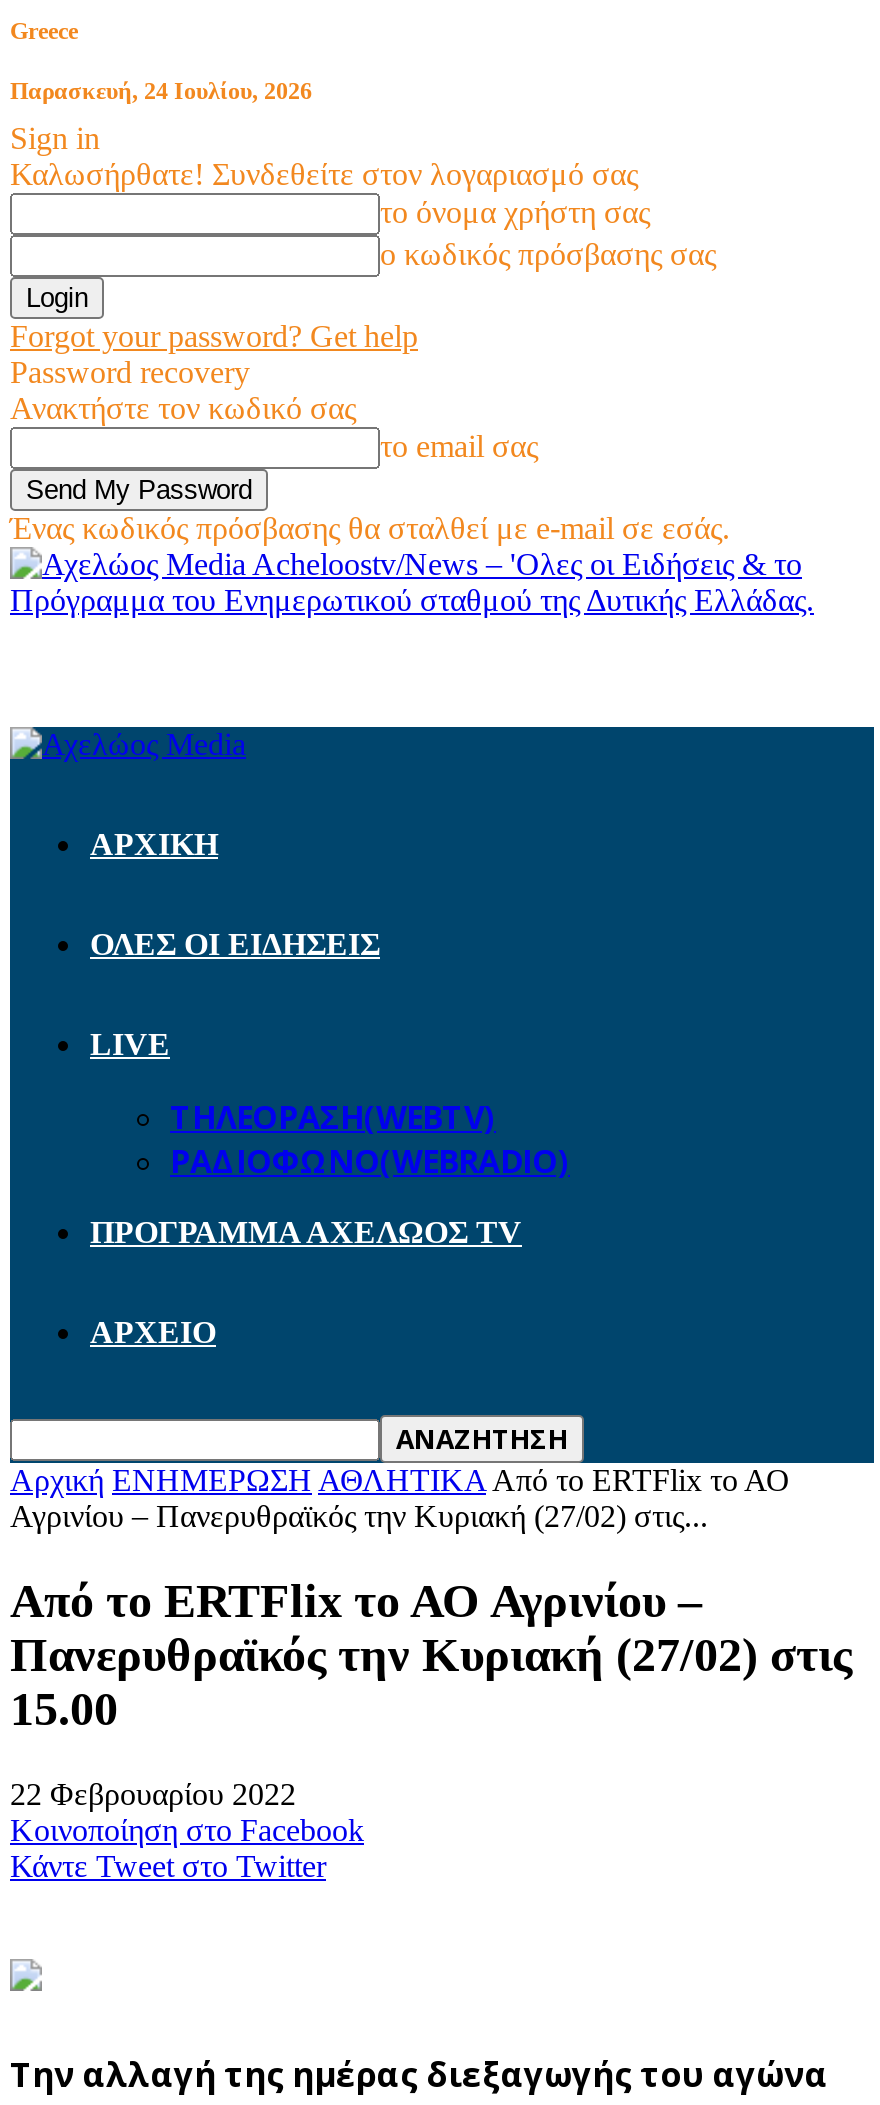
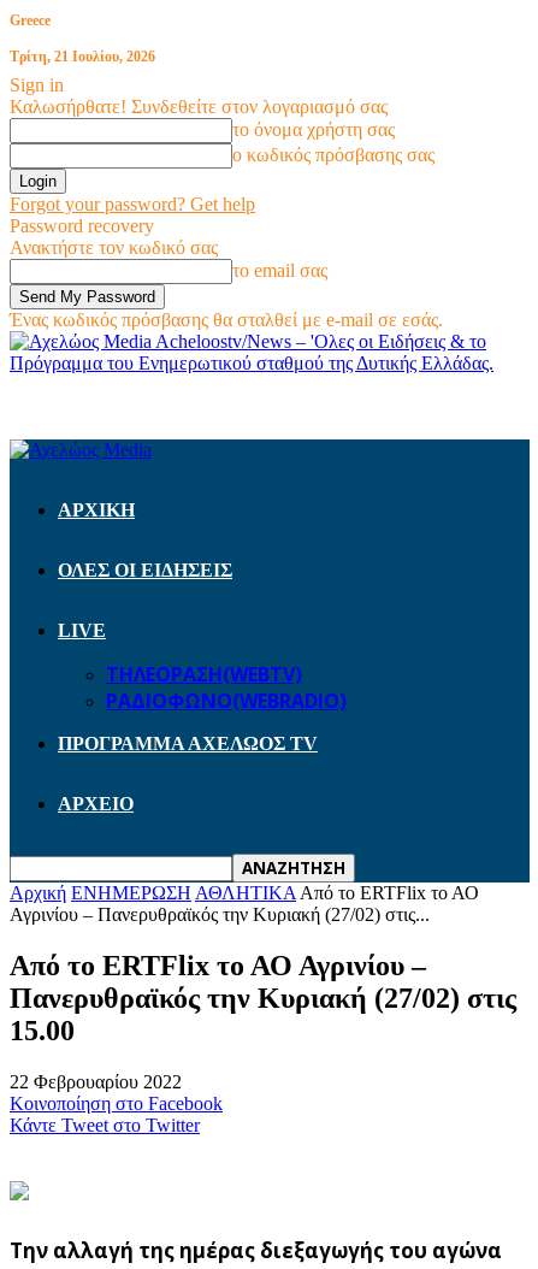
- Παρασκευή, 24 Ιουλίου, 2026
+ Τρίτη, 21 Ιουλίου, 2026
